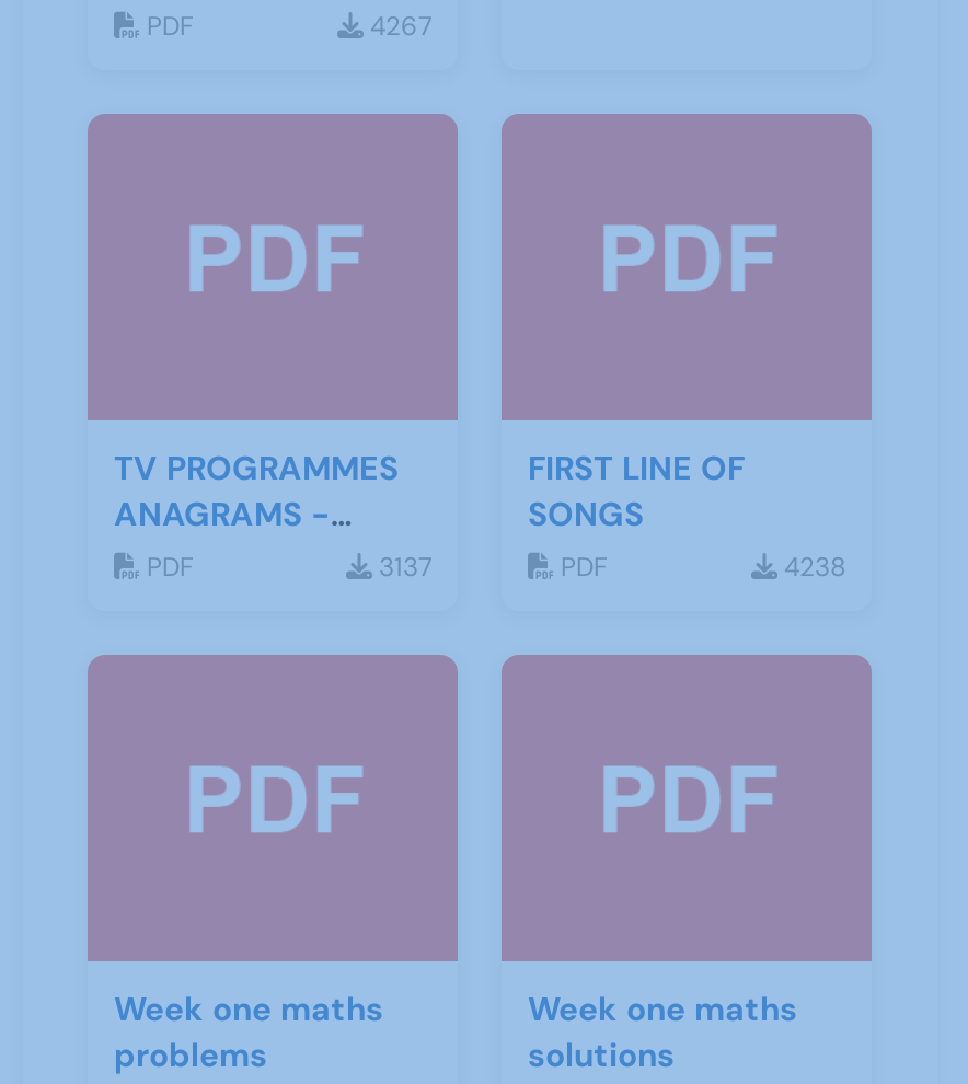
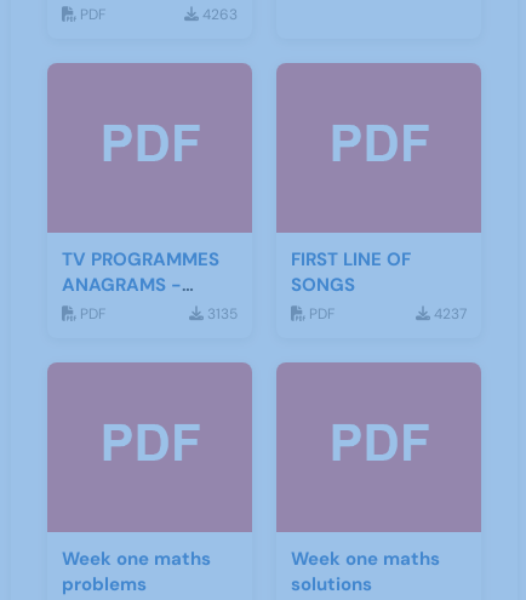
- 4267
+ 4263

- 3137
+ 3135

- 4238
+ 4237
